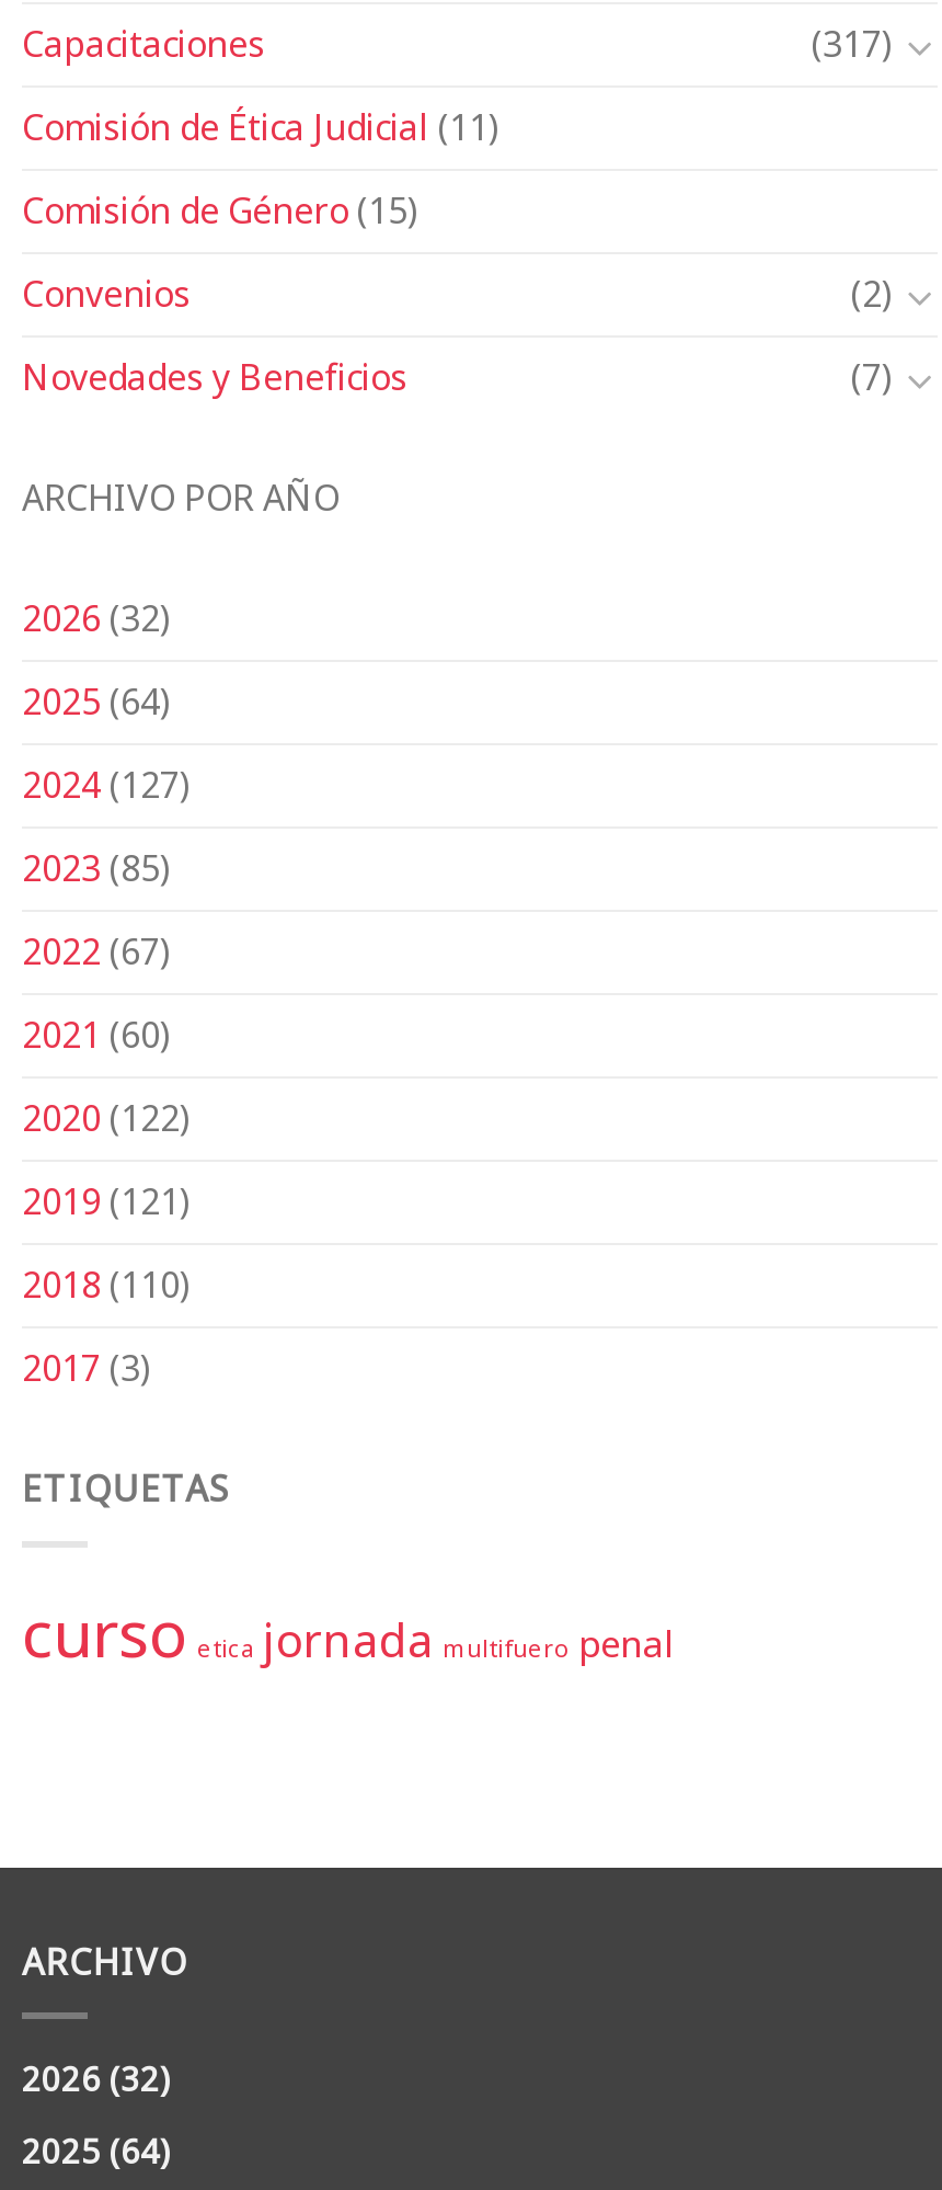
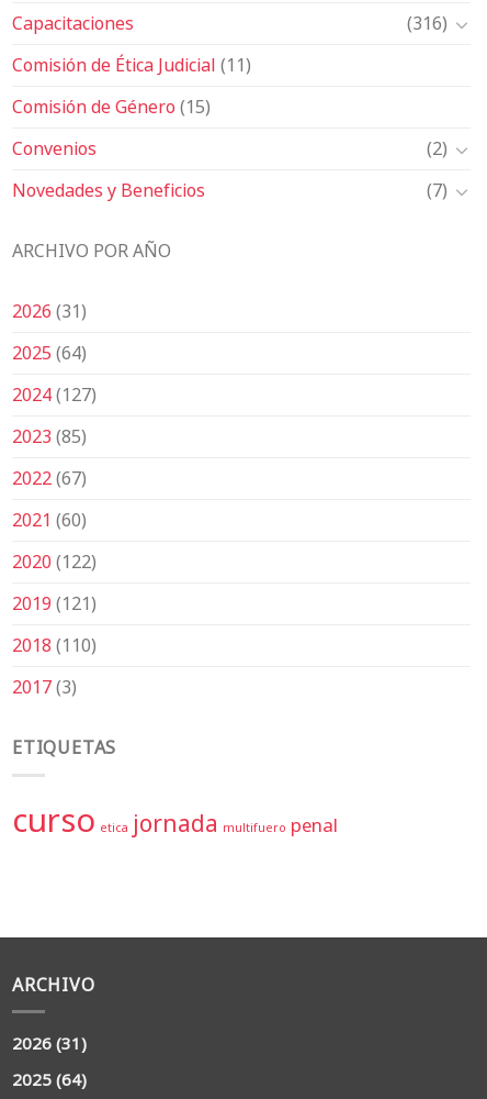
- (317)
+ (316)

- 2026(32)
+ 2026(31)

- 2026 (32)
+ 2026 (31)
